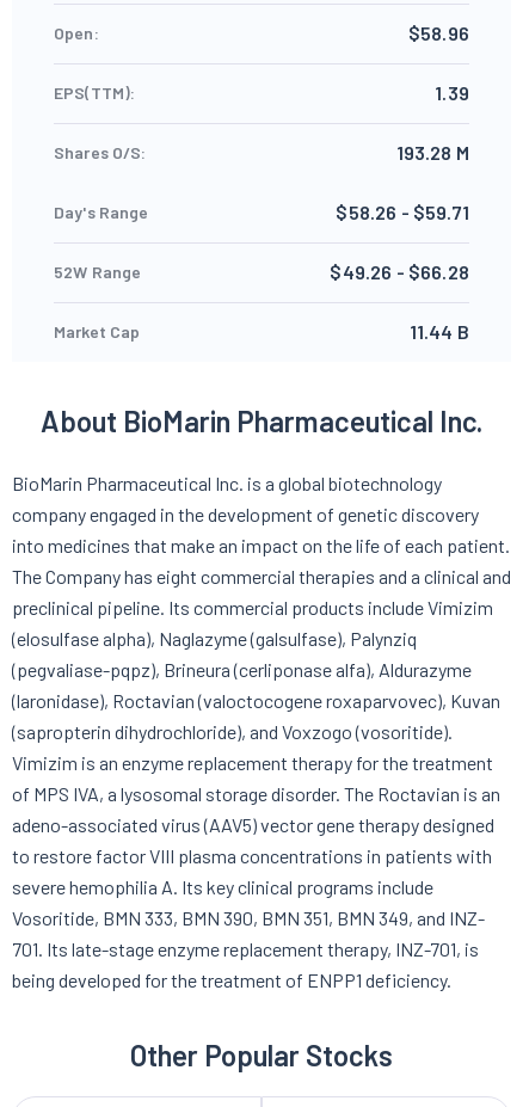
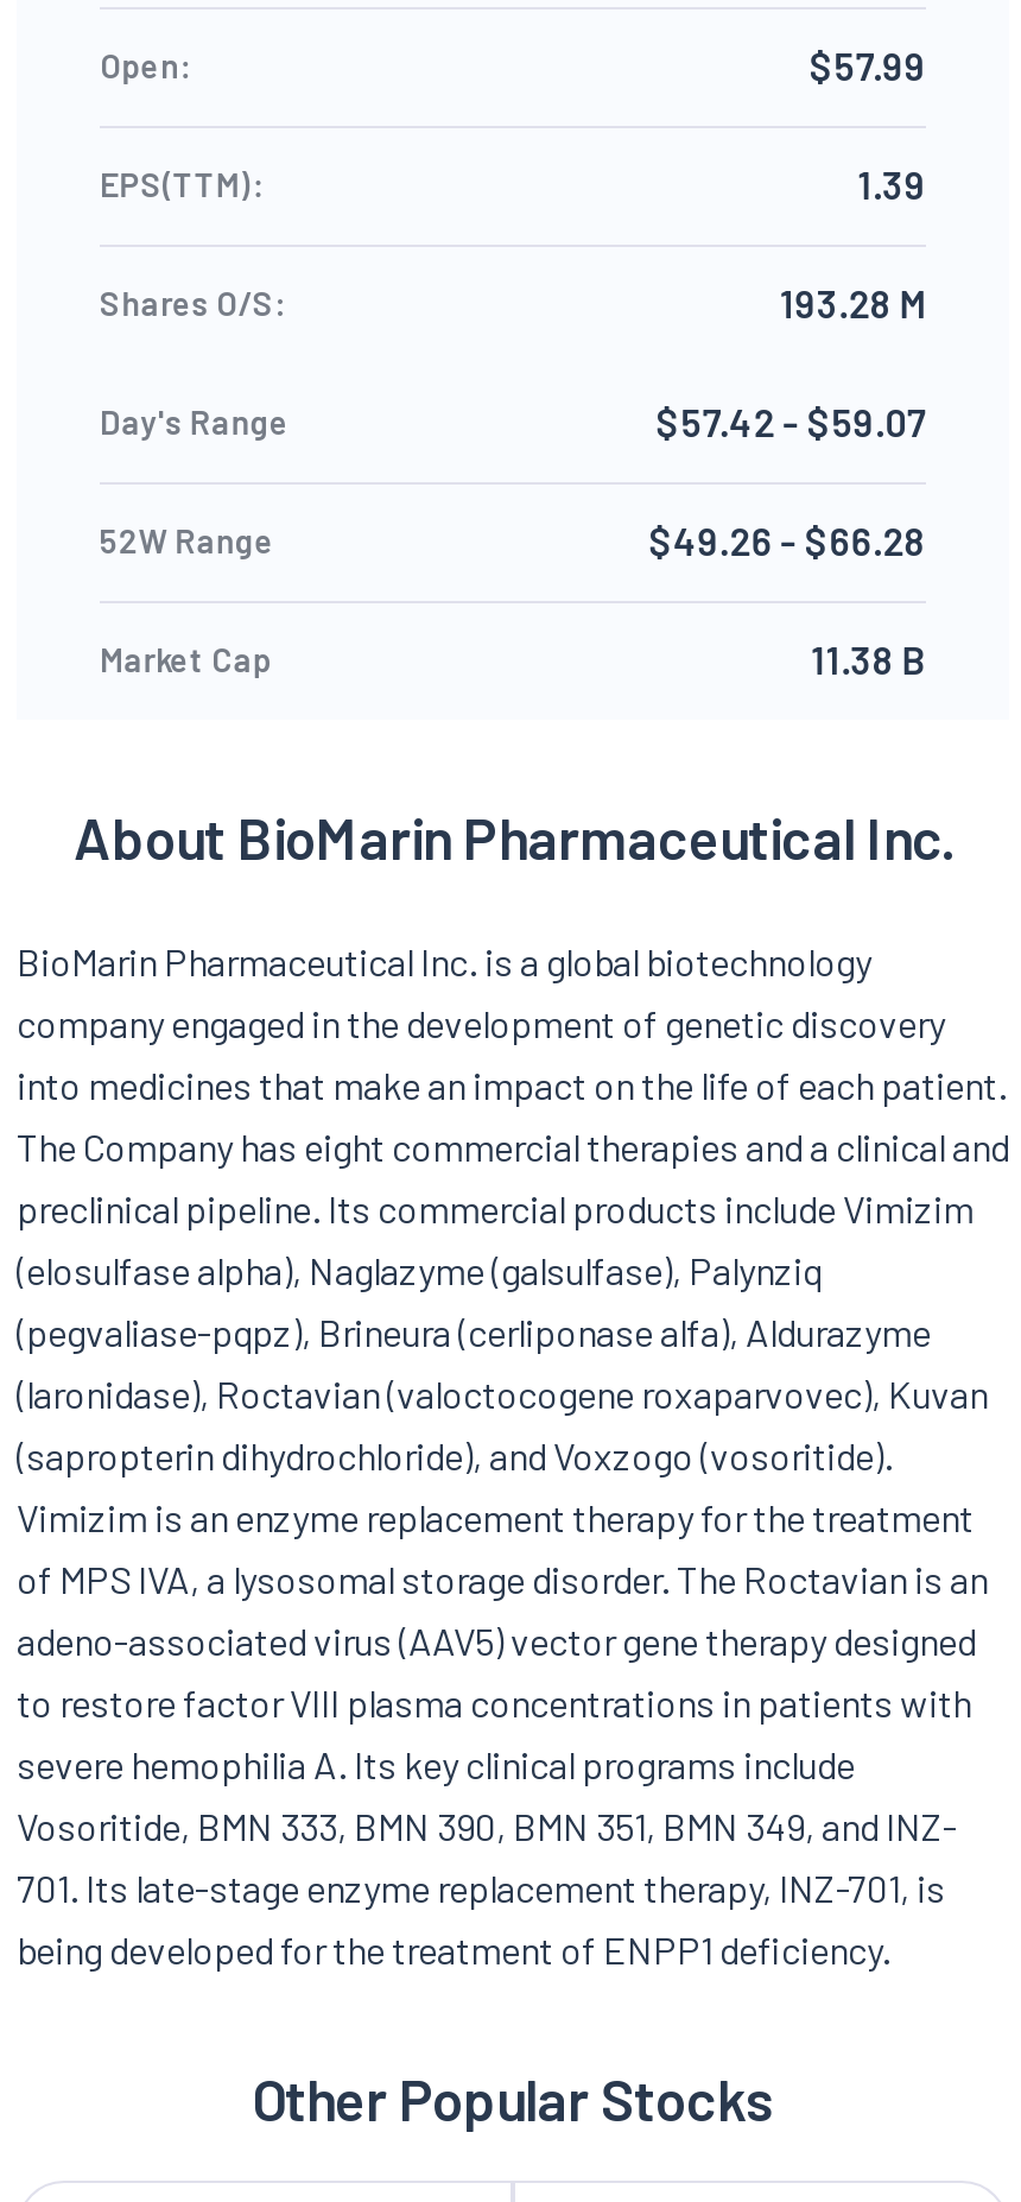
- $58.96
+ $57.99

- $58.26 - $59.71
+ $57.42 - $59.07

- 11.44 B
+ 11.38 B
